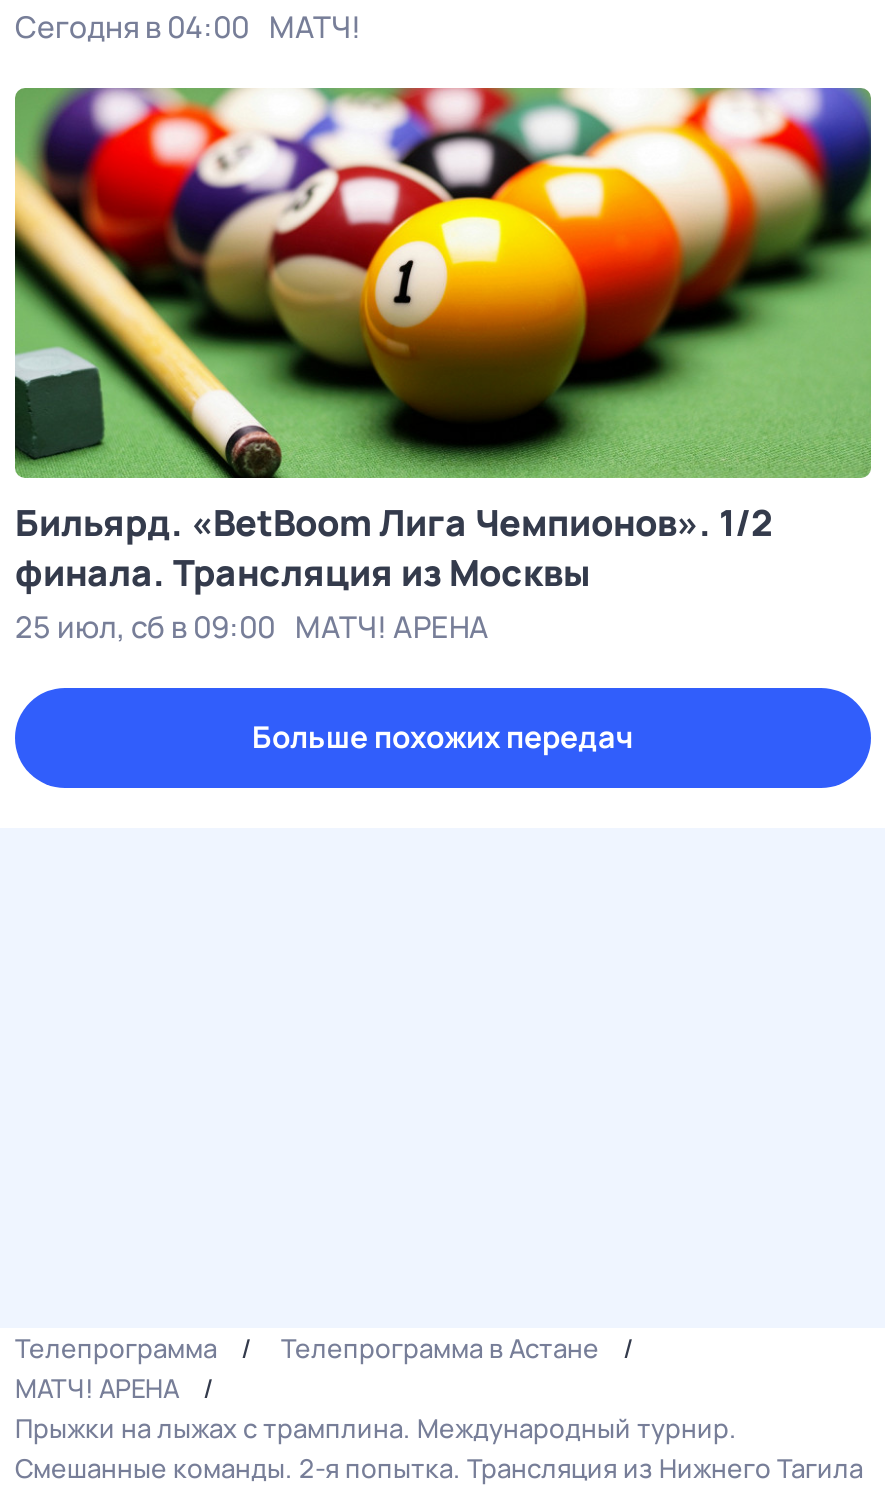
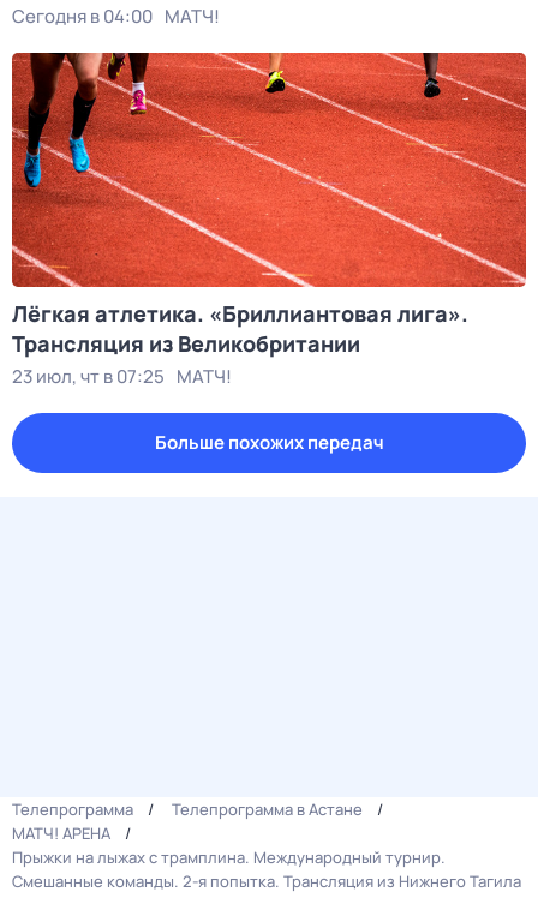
- [image]
- Бильярд. «BetBoom Лига Чемпионов». 1/2
- финала. Трансляция из Москвы
- 25 июл, сб в 09:00 МАТЧ! АРЕНА
+ [image]
+ Лёгкая атлетика. «Бриллиантовая лига».
+ Трансляция из Великобритании
+ 23 июл, чт в 07:25 МАТЧ!
